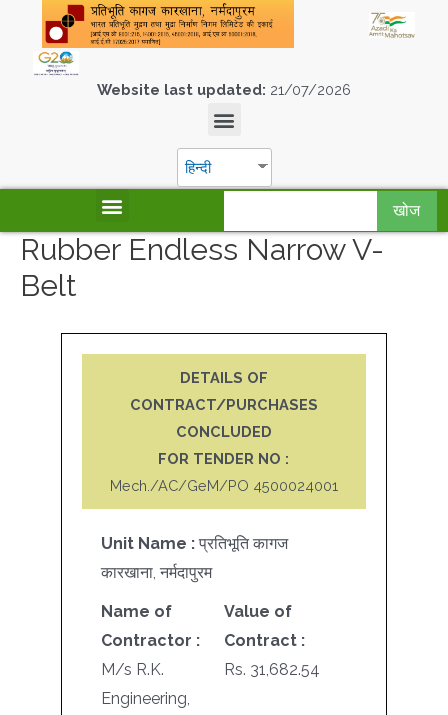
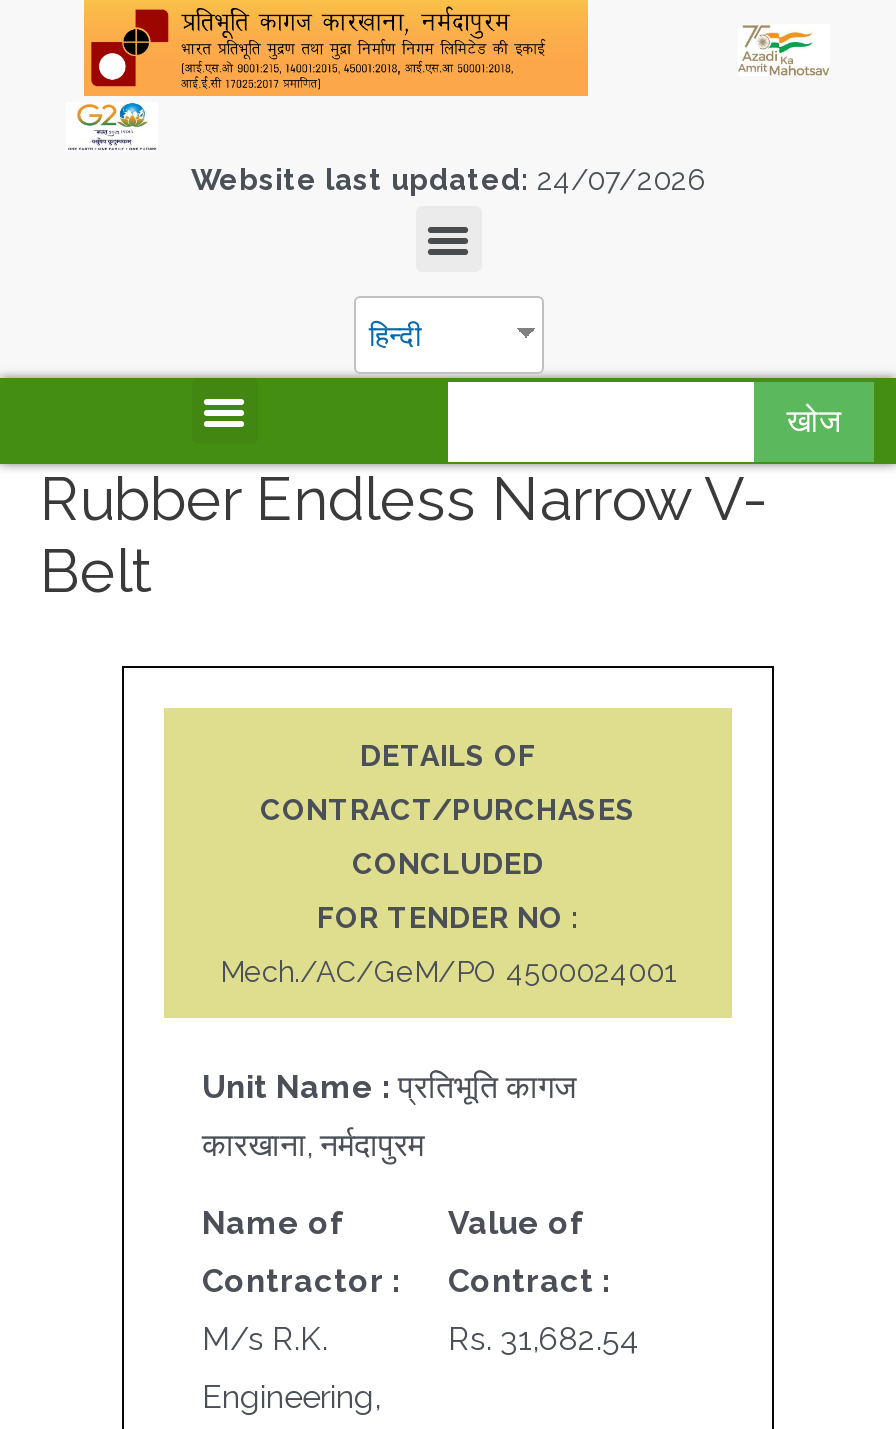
- Website last updated: 21/07/2026
+ Website last updated: 24/07/2026
